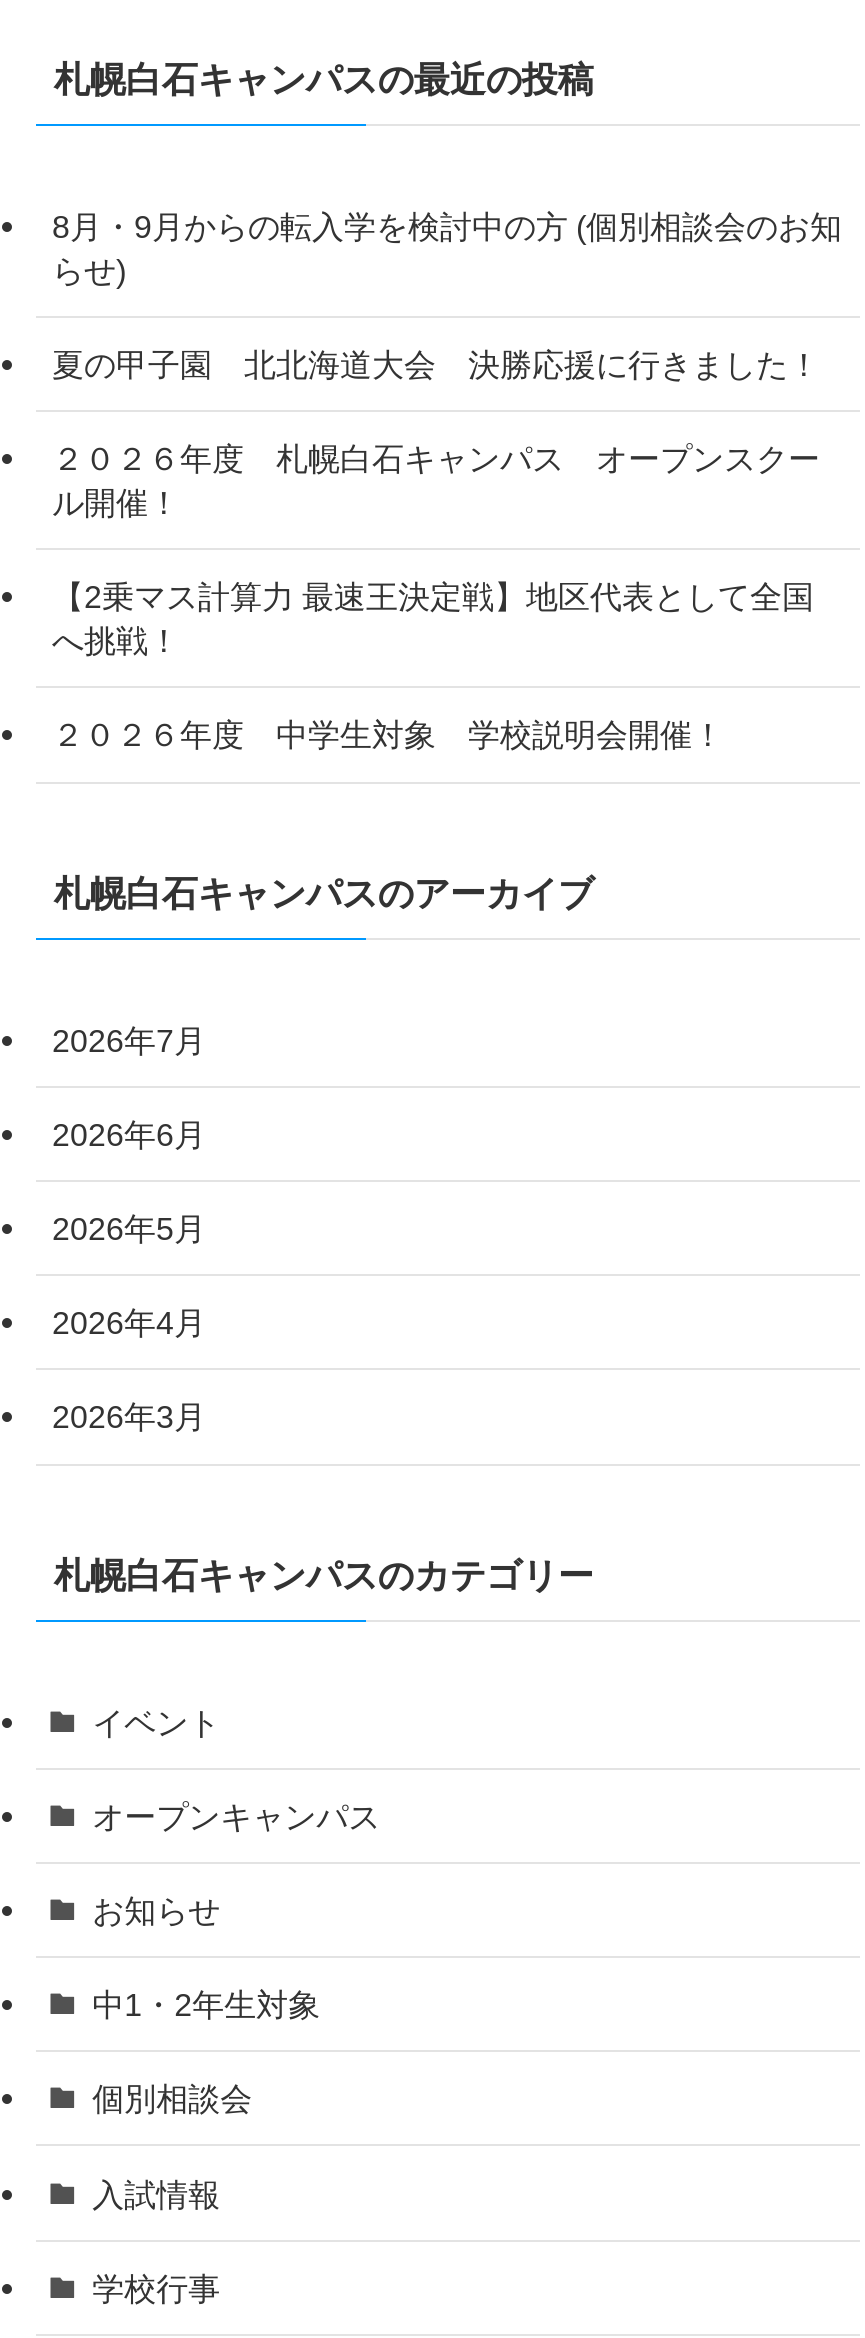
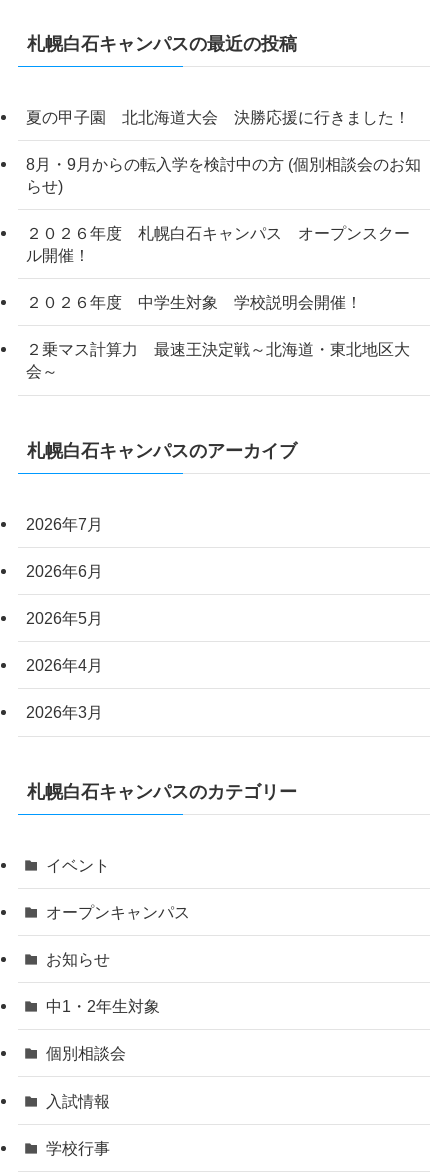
moved down: 8月・9月からの転入学を検討中の方 (個別相談会のお知 | らせ)

moved up: 夏の甲子園 北北海道大会 決勝応援に行きました！

- 【2乗マス計算力 最速王決定戦】地区代表として全国
- へ挑戦！

moved up: ２０２６年度 中学生対象 学校説明会開催！

+ ２乗マス計算力 最速王決定戦～北海道・東北地区大
+ 会～
